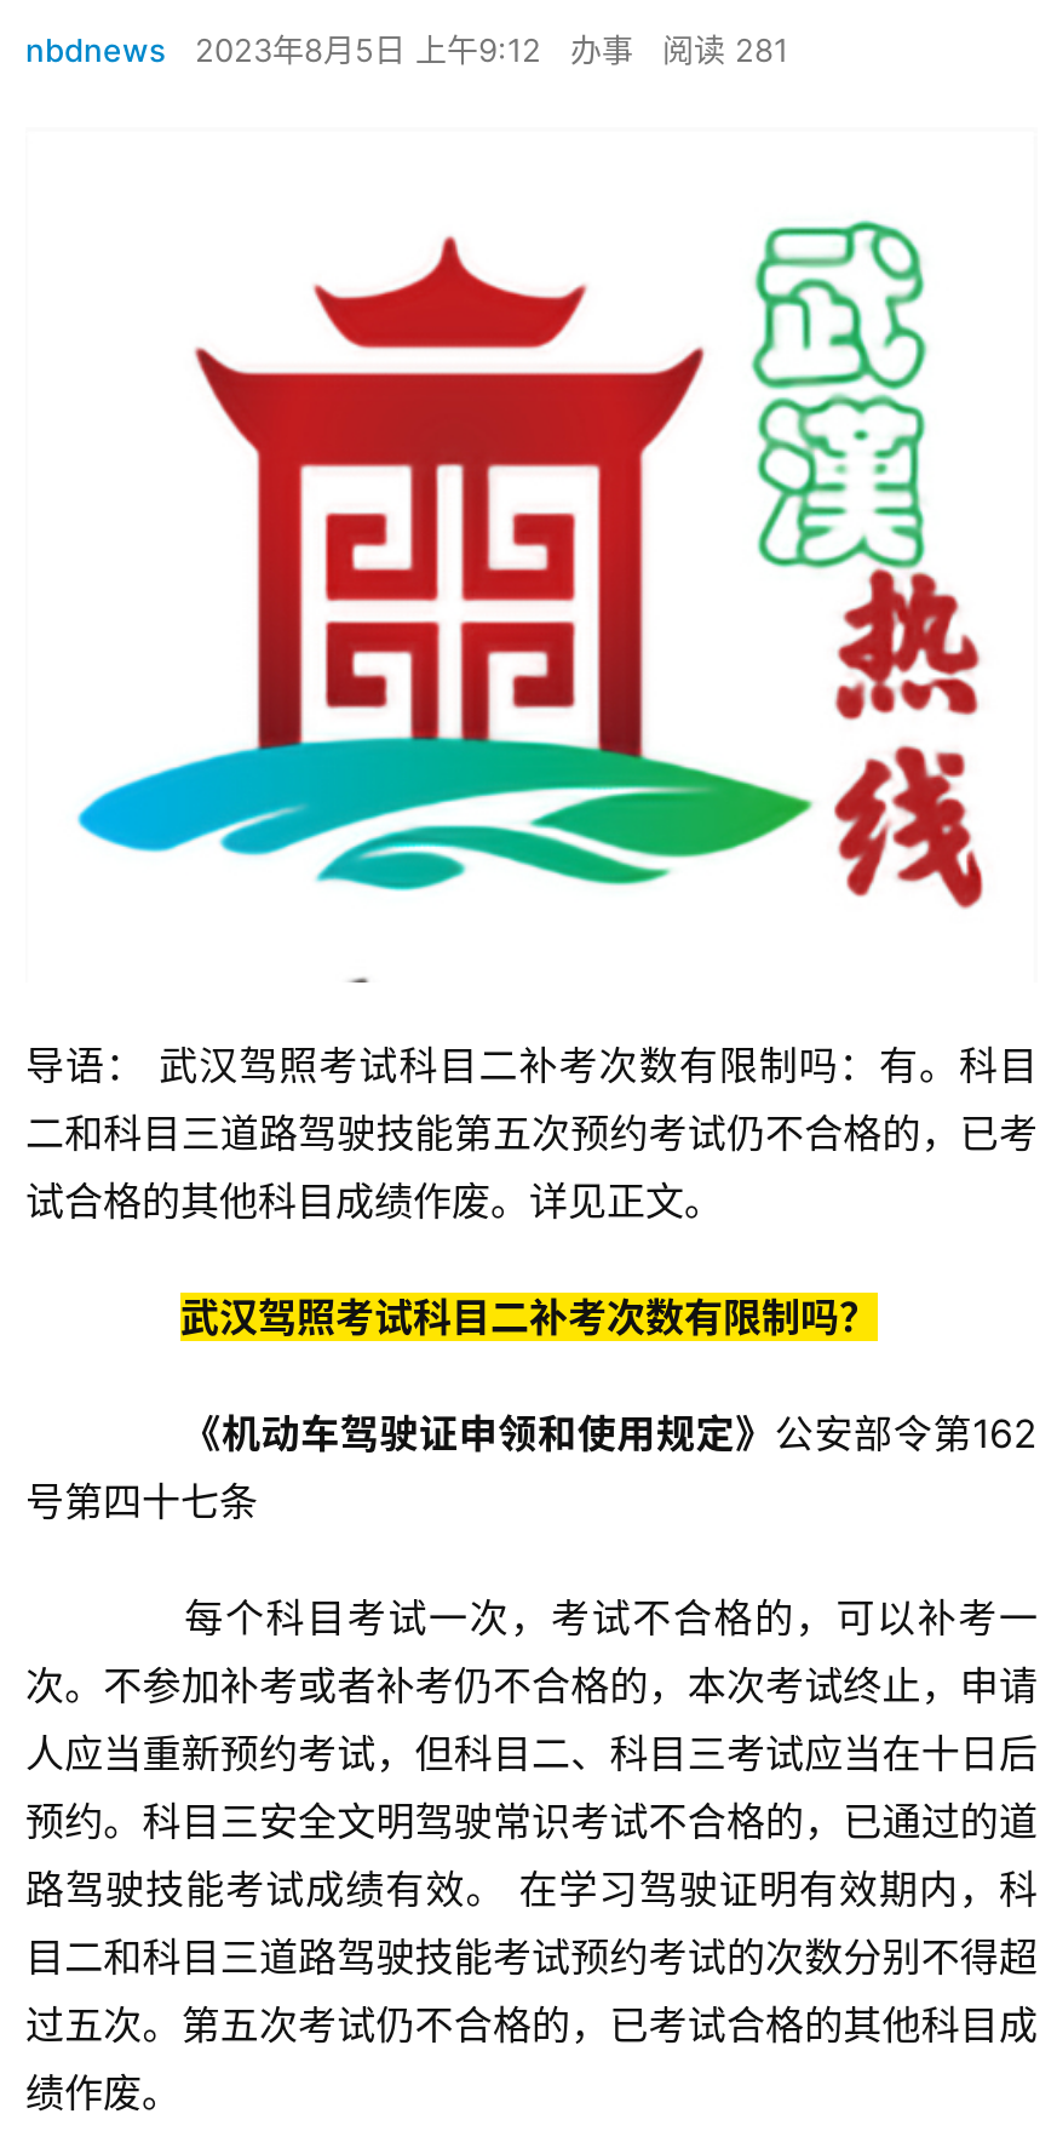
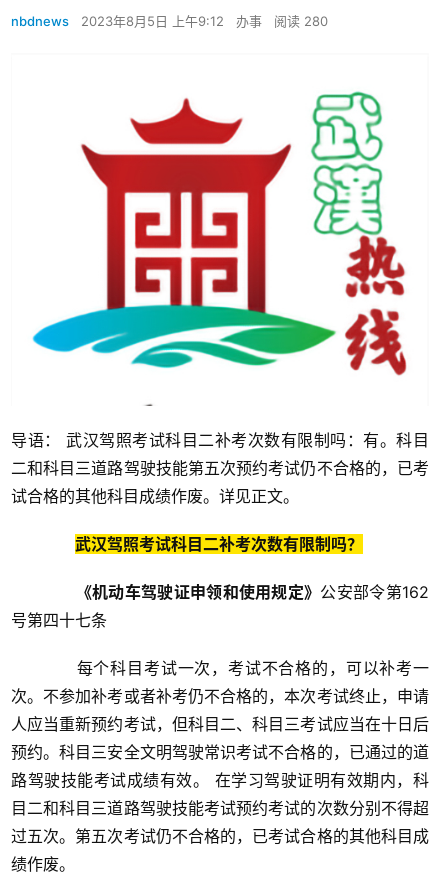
- nbdnews 2023年8月5日 上午9:12 办事 阅读 281
+ nbdnews 2023年8月5日 上午9:12 办事 阅读 280
